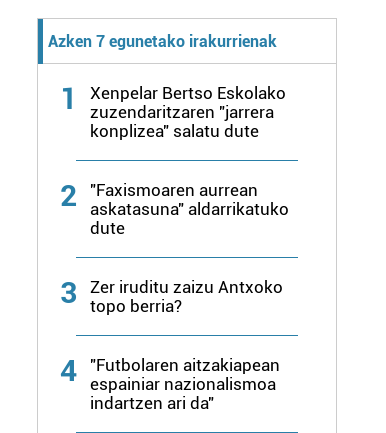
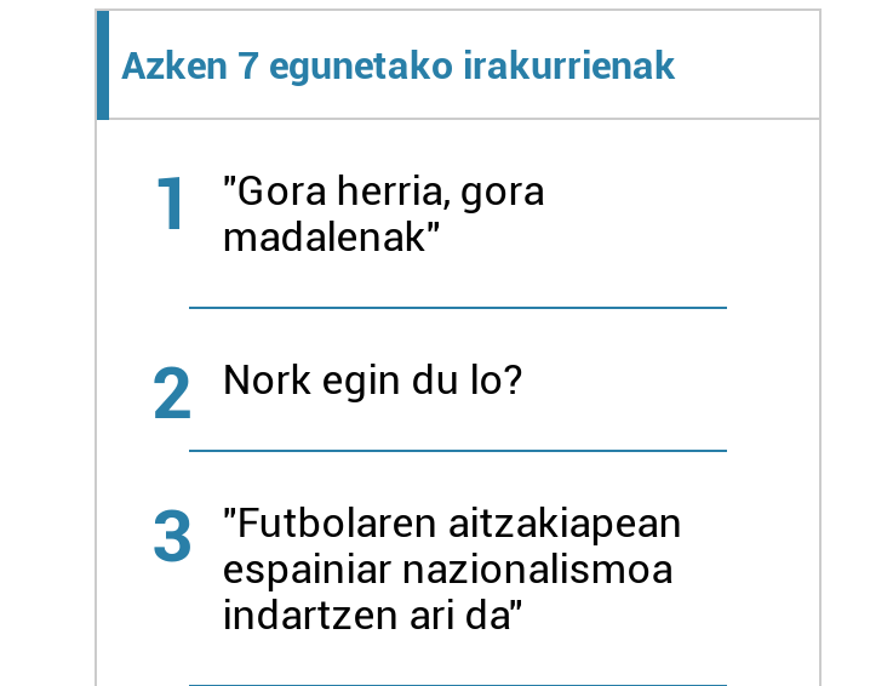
- Xenpelar Bertso Eskolako
- zuzendaritzaren "jarrera
- konplizea" salatu dute
+ "Gora herria, gora
+ madalenak"

- "Faxismoaren aurrean
- askatasuna" aldarrikatuko
- dute
+ Nork egin du lo?

- Zer iruditu zaizu Antxoko
- topo berria?
- 4
